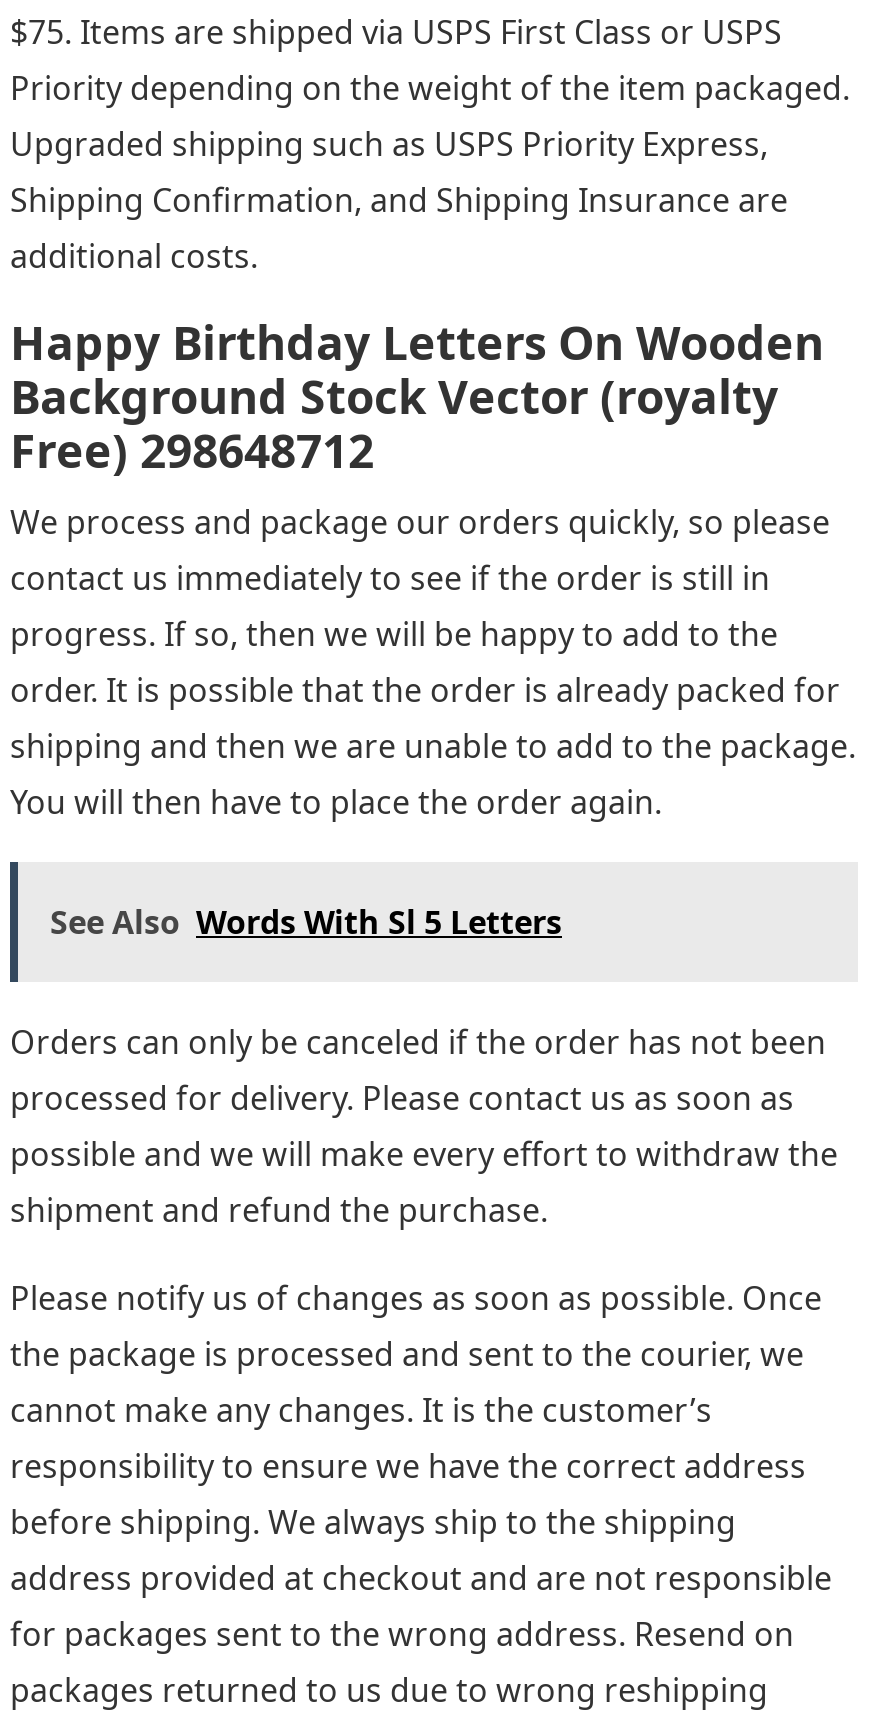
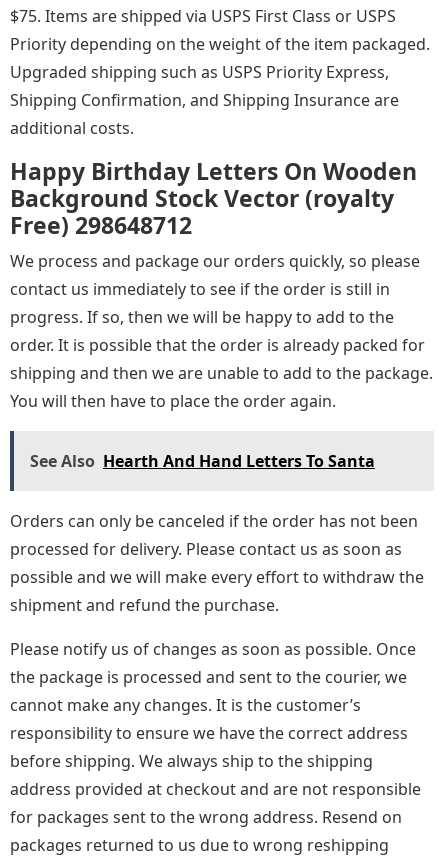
- See Also Words With Sl 5 Letters
+ See Also Hearth And Hand Letters To Santa
